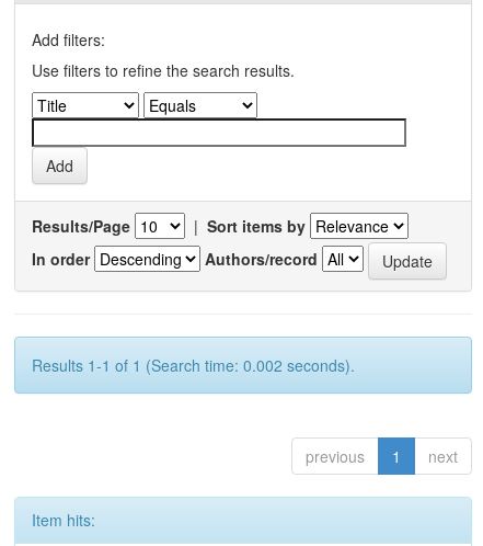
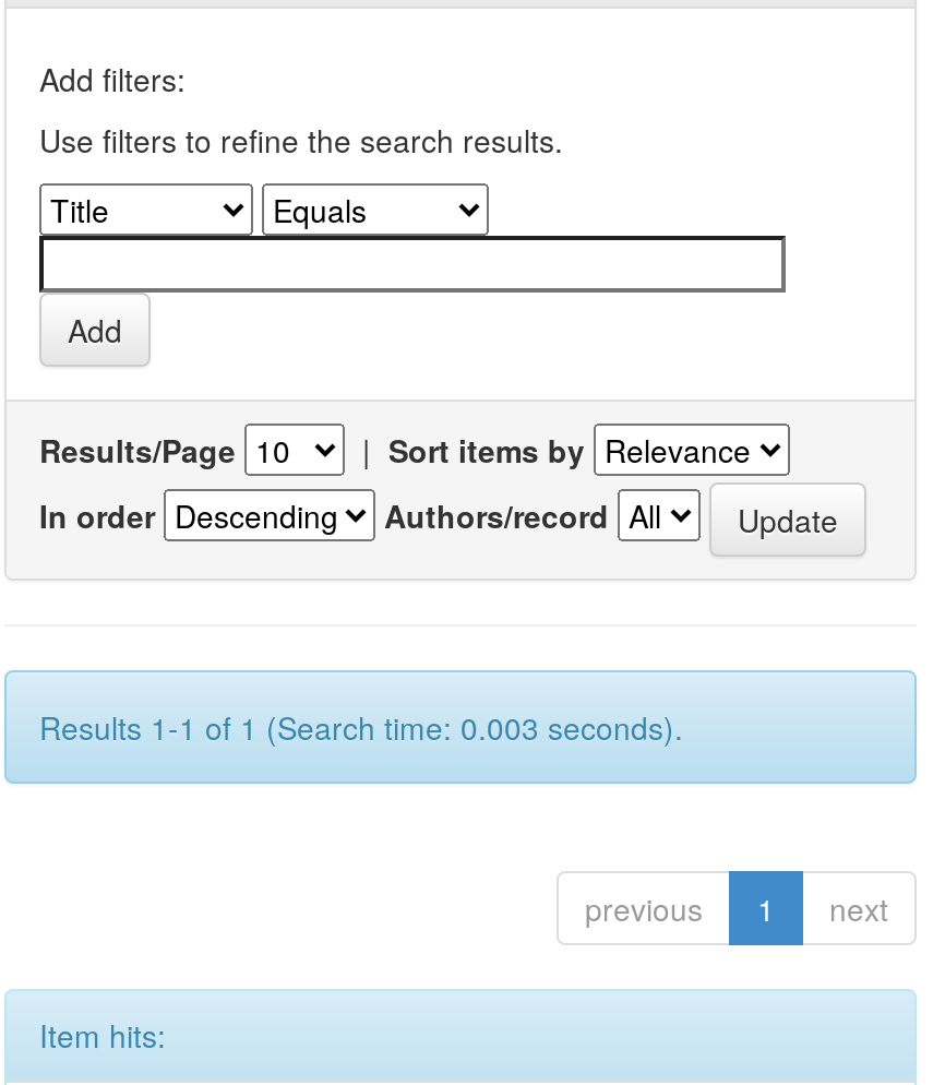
- Results 1-1 of 1 (Search time: 0.002 seconds).
+ Results 1-1 of 1 (Search time: 0.003 seconds).
